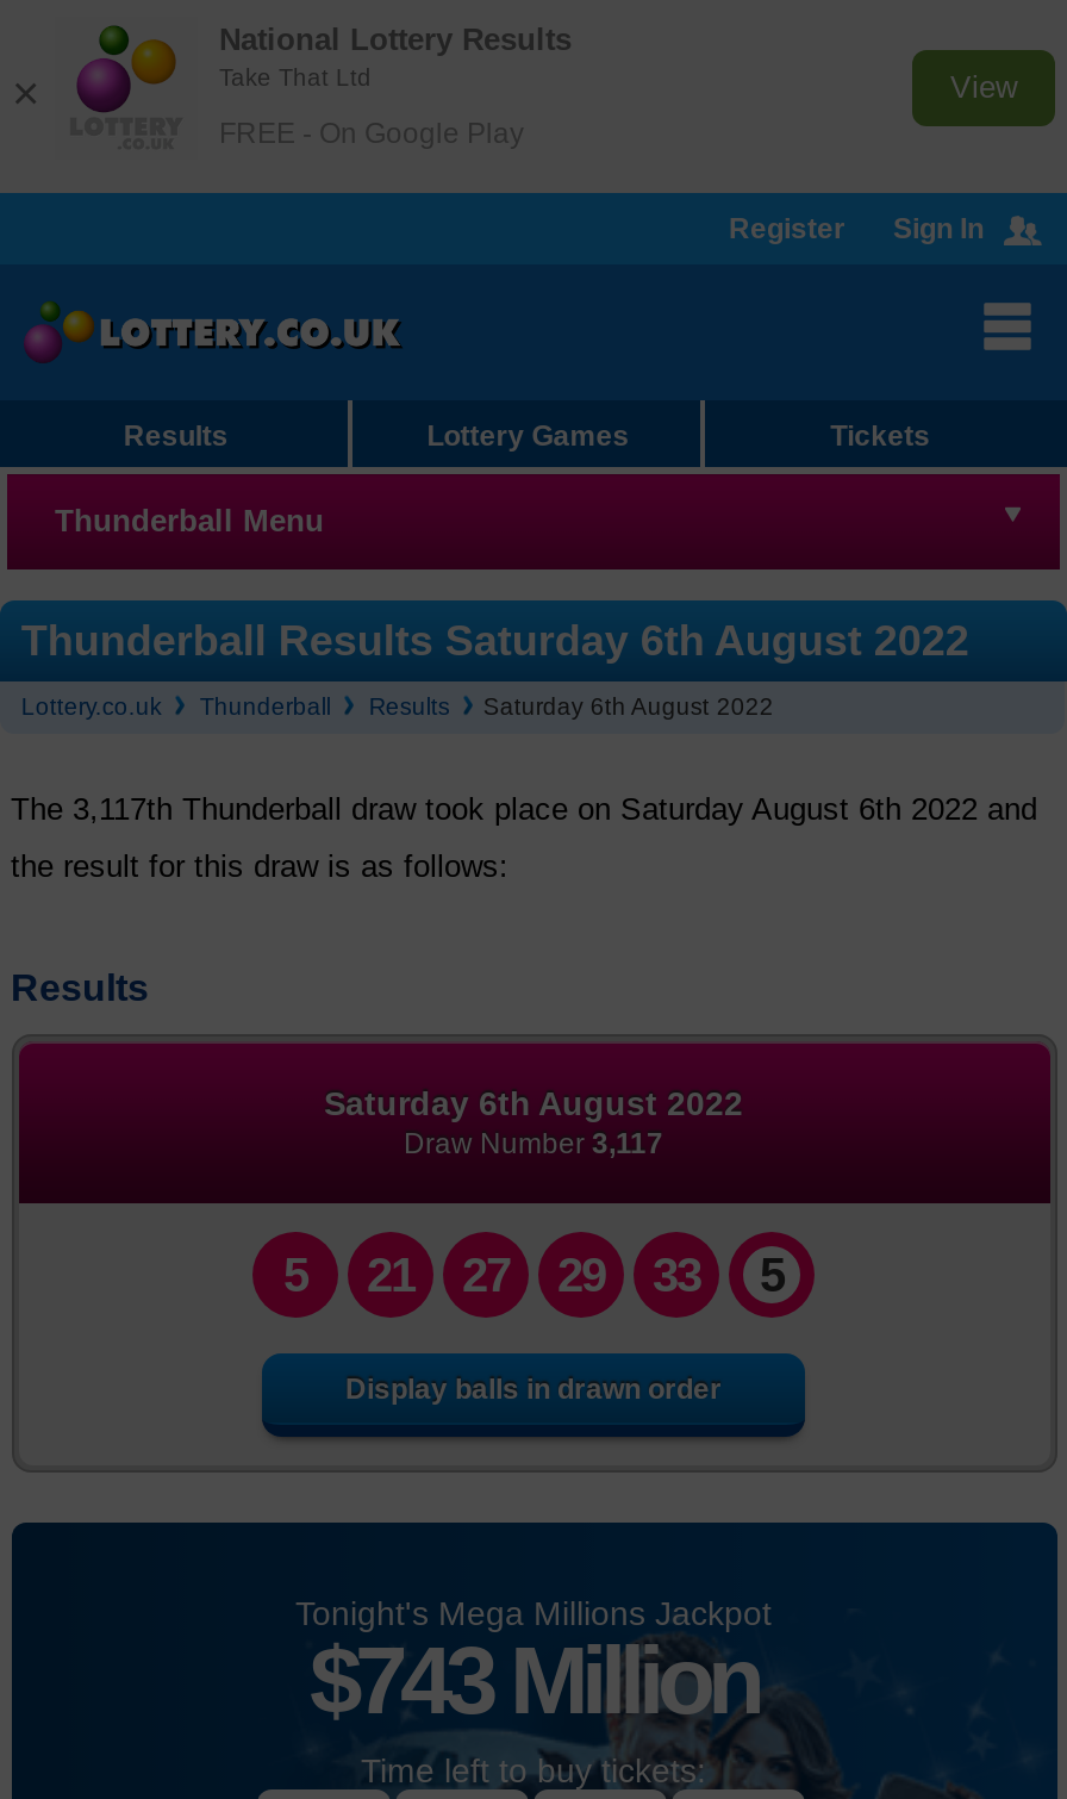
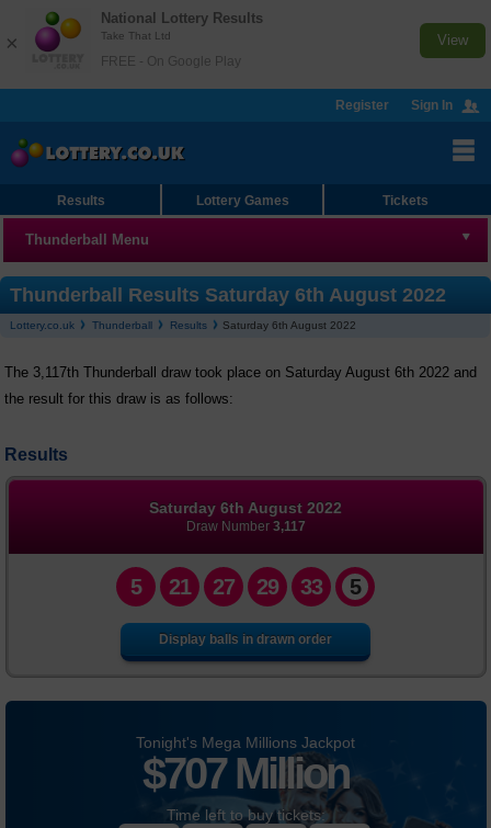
- $743 Million
+ $707 Million
